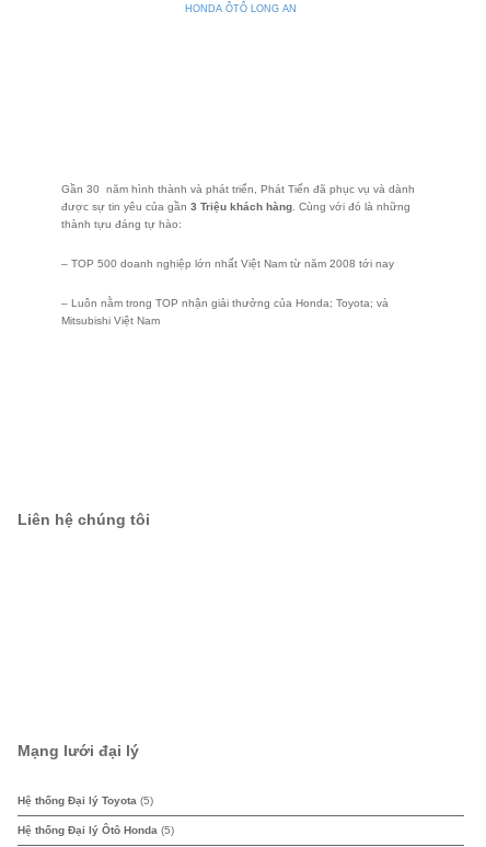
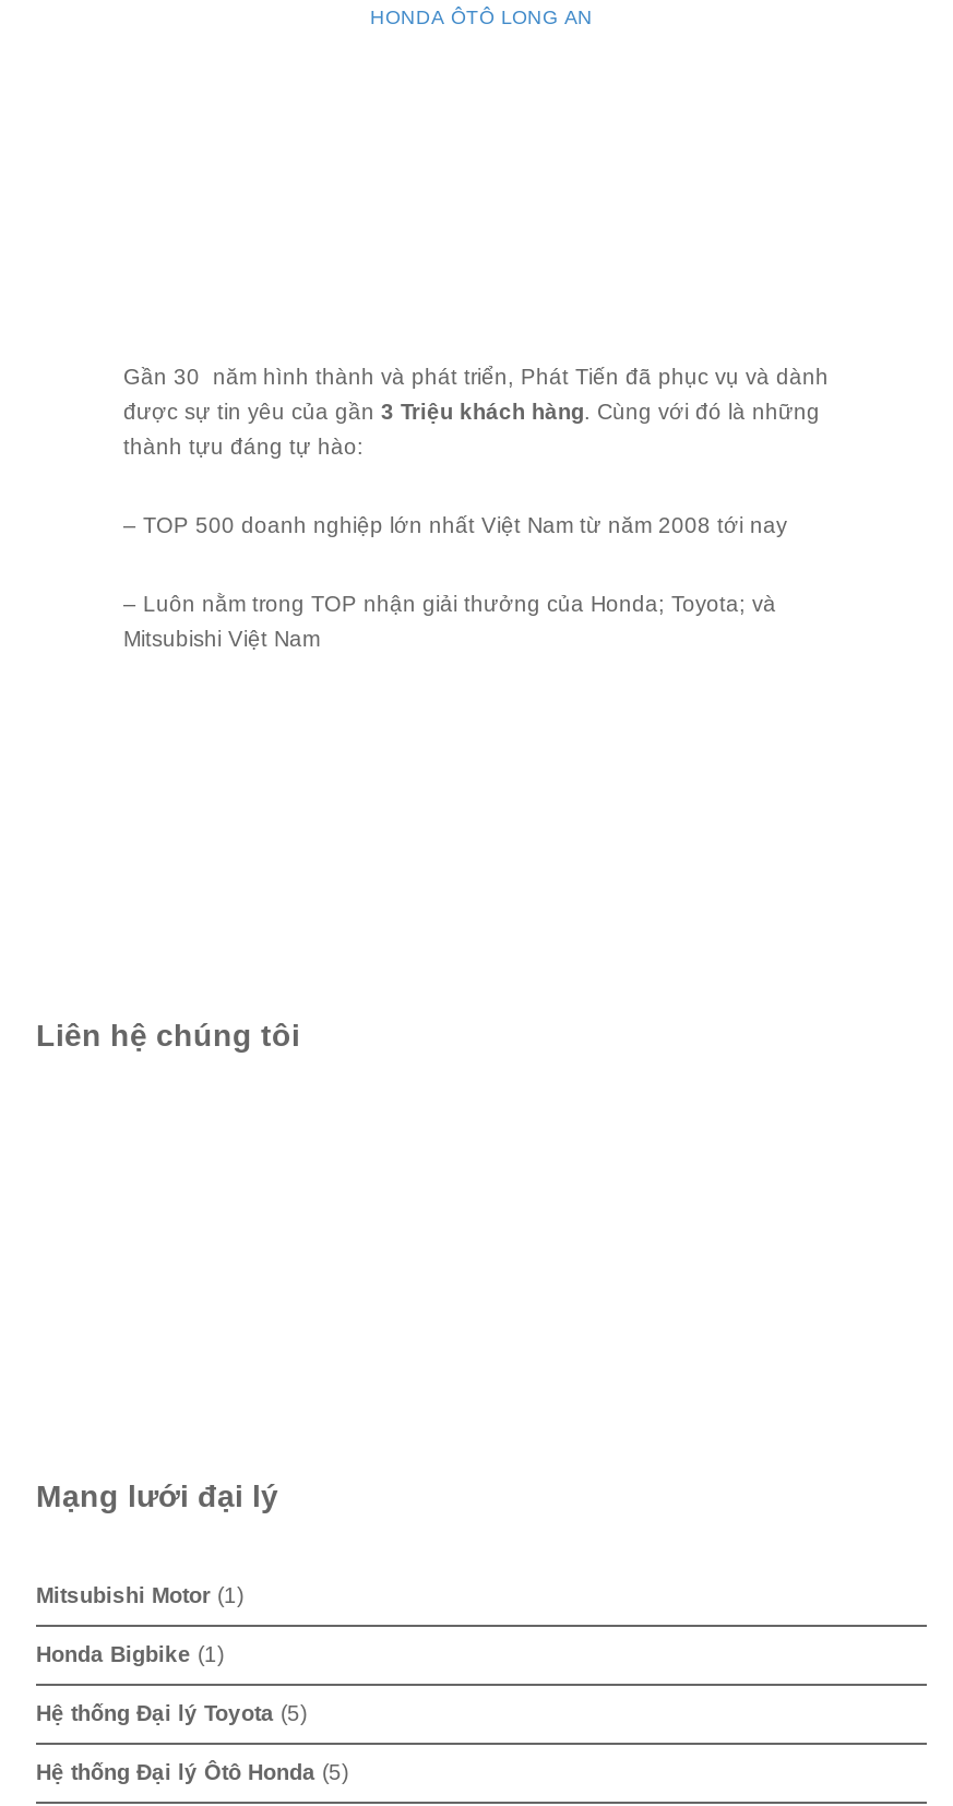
+ Mitsubishi Motor (1)
+ Honda Bigbike (1)
